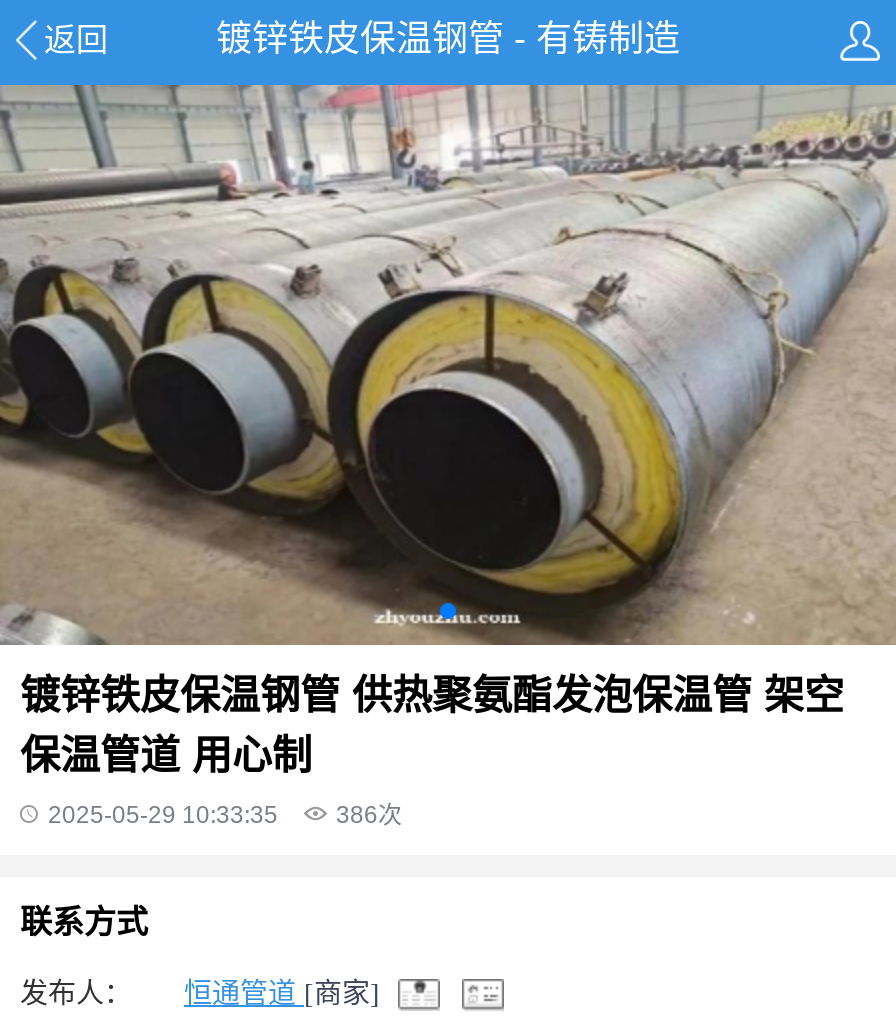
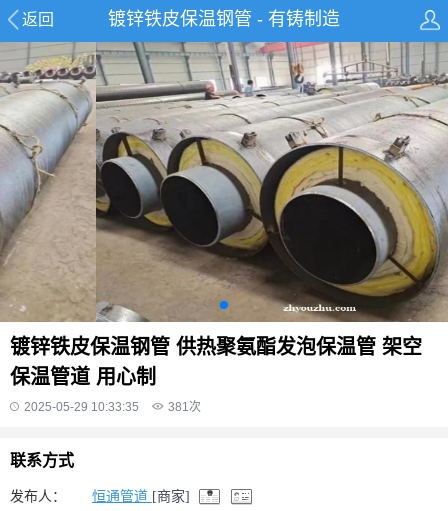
- [image]
+ [image]

- 386次
+ 381次
